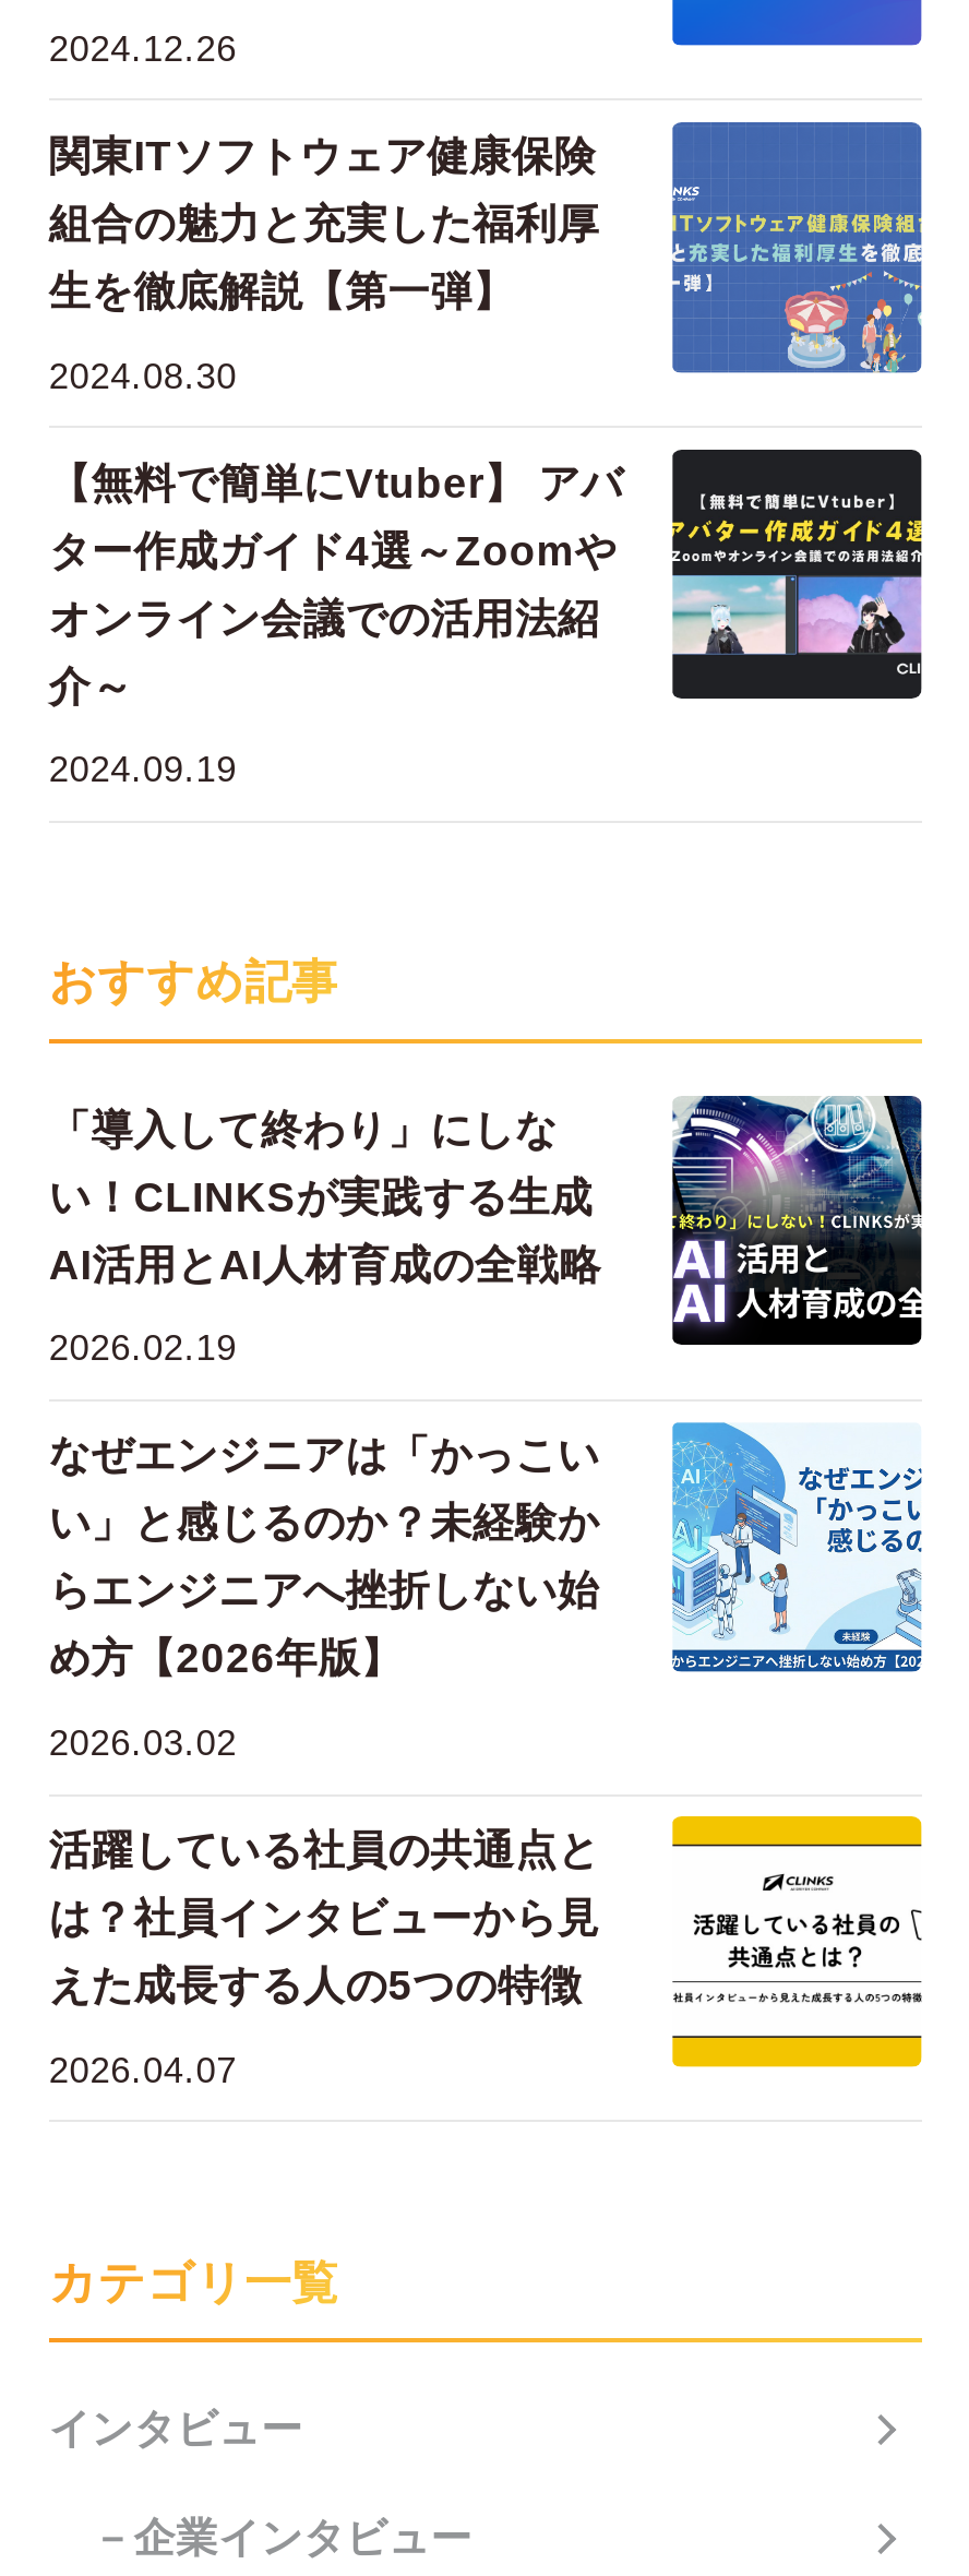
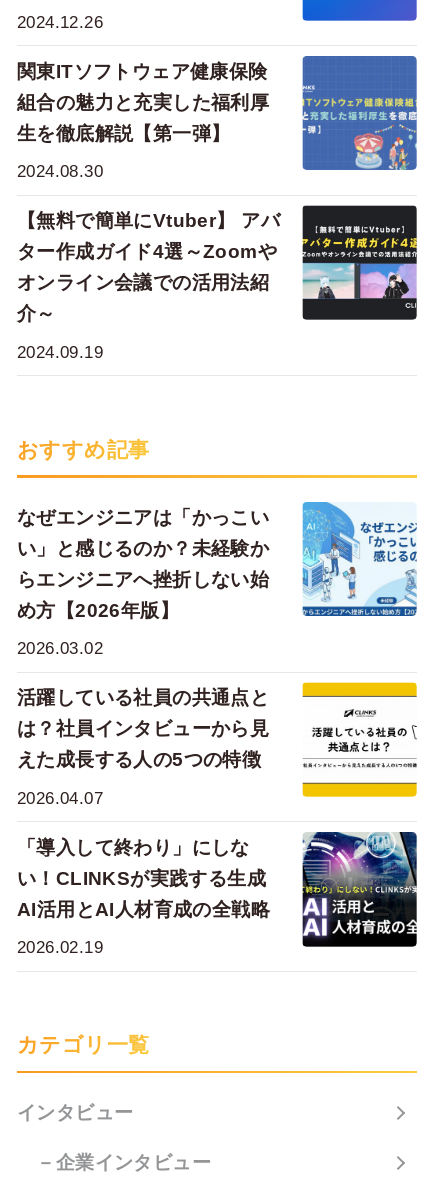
moved down: [image] | 「導入して終わり」にしな | い！CLINKSが実践する生成 | AI活用とAI人材育成の全戦略 | 2026.02.19

moved up: [image] | なぜエンジニアは「かっこい | い」と感じるのか？未経験か | ... | えた成長する人の5つの特徴 | 2026.04.07
